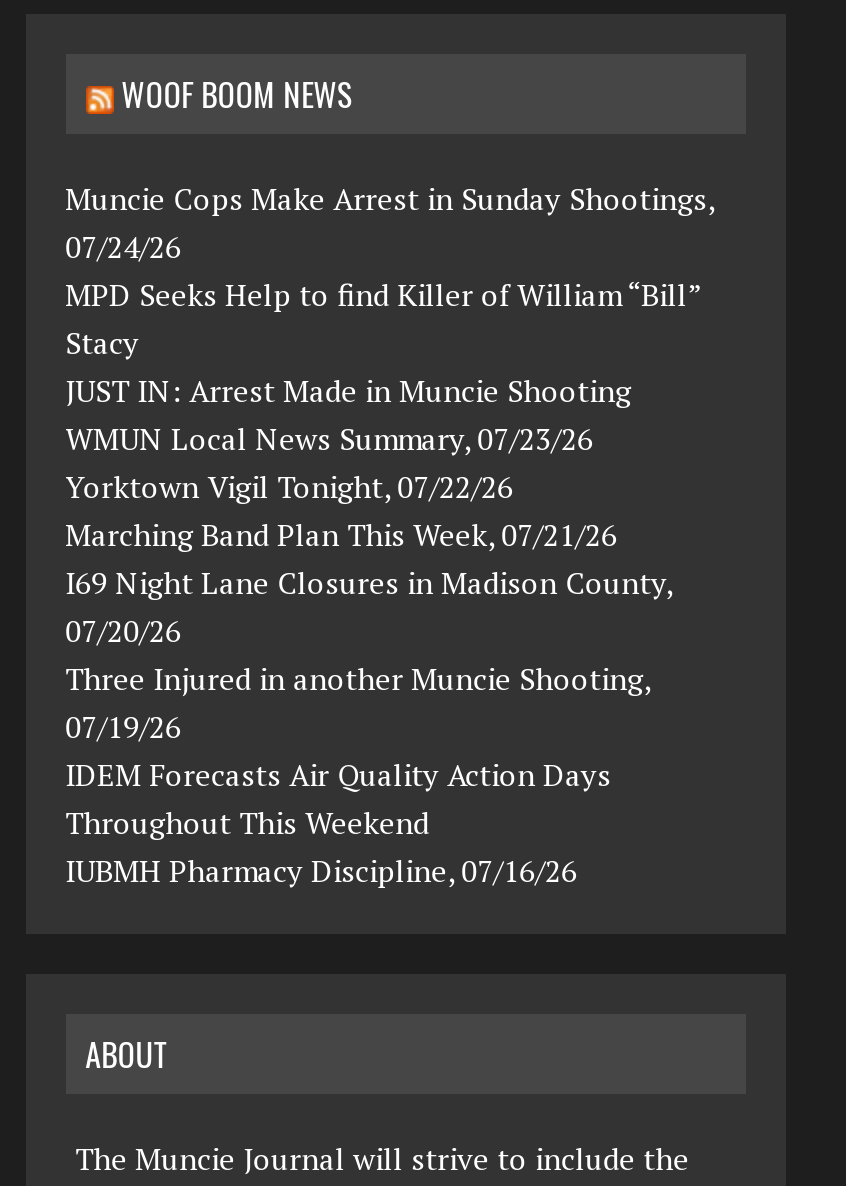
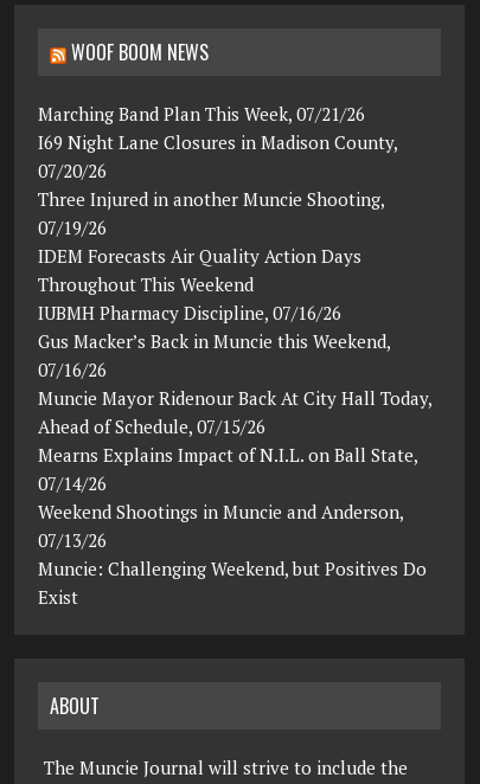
- Muncie Cops Make Arrest in Sunday Shootings,
- 07/24/26
- MPD Seeks Help to find Killer of William “Bill”
- Stacy
- JUST IN: Arrest Made in Muncie Shooting
- WMUN Local News Summary, 07/23/26
- Yorktown Vigil Tonight, 07/22/26

moved up: Marching Band Plan This Week, 07/21/26 | I69 Night Lane Closures in Madison County, | 07/20/26 | Three Injured in another Muncie Shooting, | 07/19/26 | IDEM Forecasts Air Quality Action Days | Throughout This Weekend | IUBMH Pharmacy Discipline, 07/16/26

+ Gus Macker’s Back in Muncie this Weekend,
+ 07/16/26
+ Muncie Mayor Ridenour Back At City Hall Today,
+ Ahead of Schedule, 07/15/26
+ Mearns Explains Impact of N.I.L. on Ball State,
+ 07/14/26
+ Weekend Shootings in Muncie and Anderson,
+ 07/13/26
+ Muncie: Challenging Weekend, but Positives Do
+ Exist
